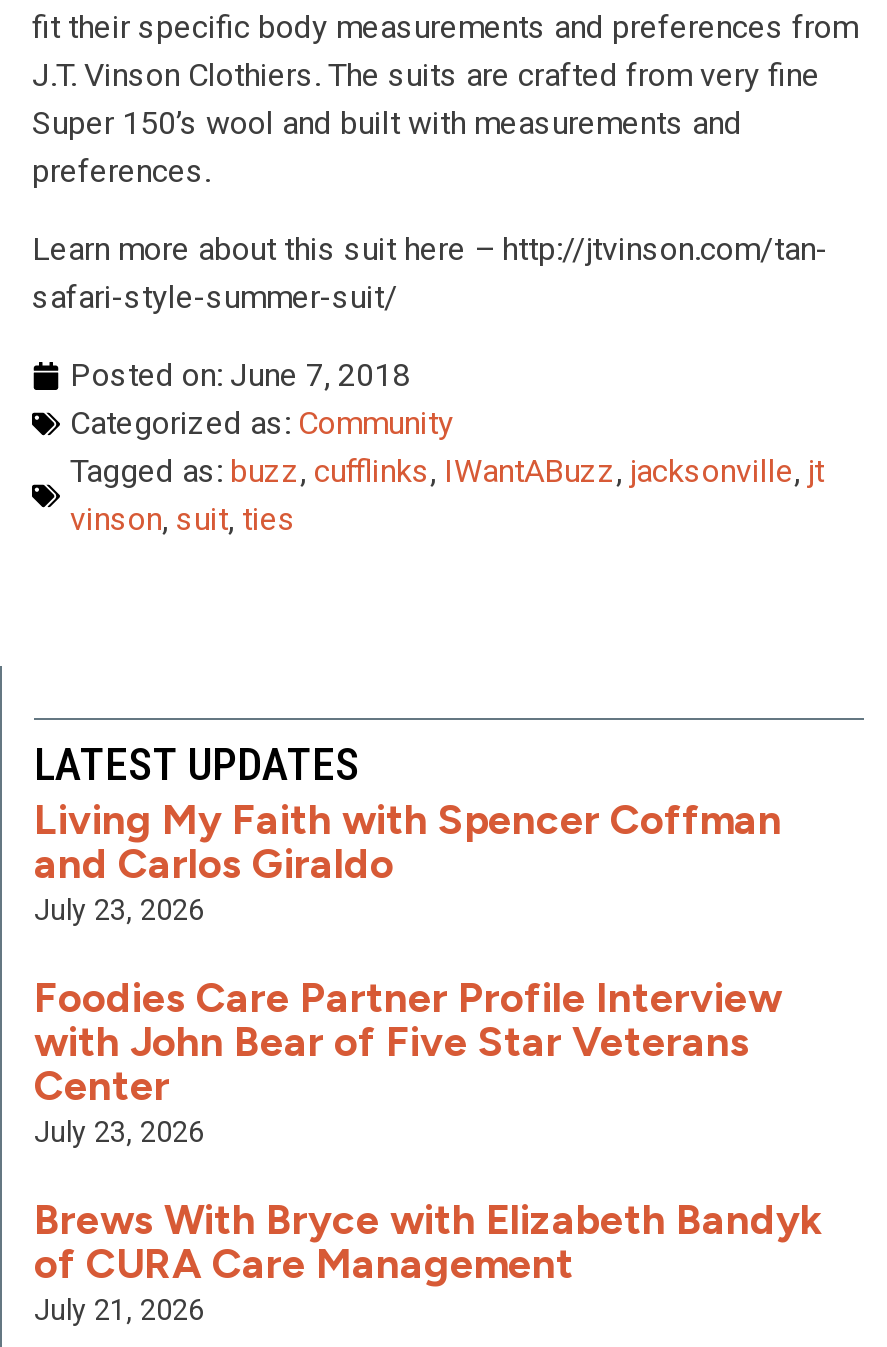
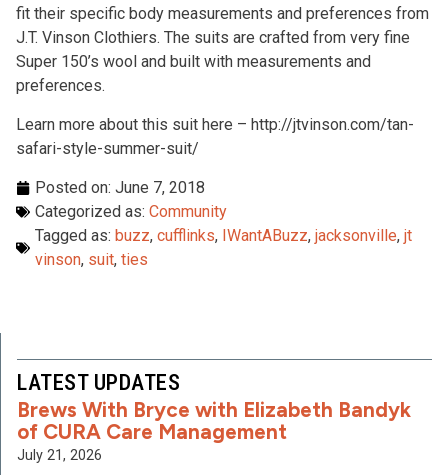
- Living My Faith with Spencer Coffman
- and Carlos Giraldo
- July 23, 2026
- Foodies Care Partner Profile Interview
- with John Bear of Five Star Veterans
- Center
- July 23, 2026
